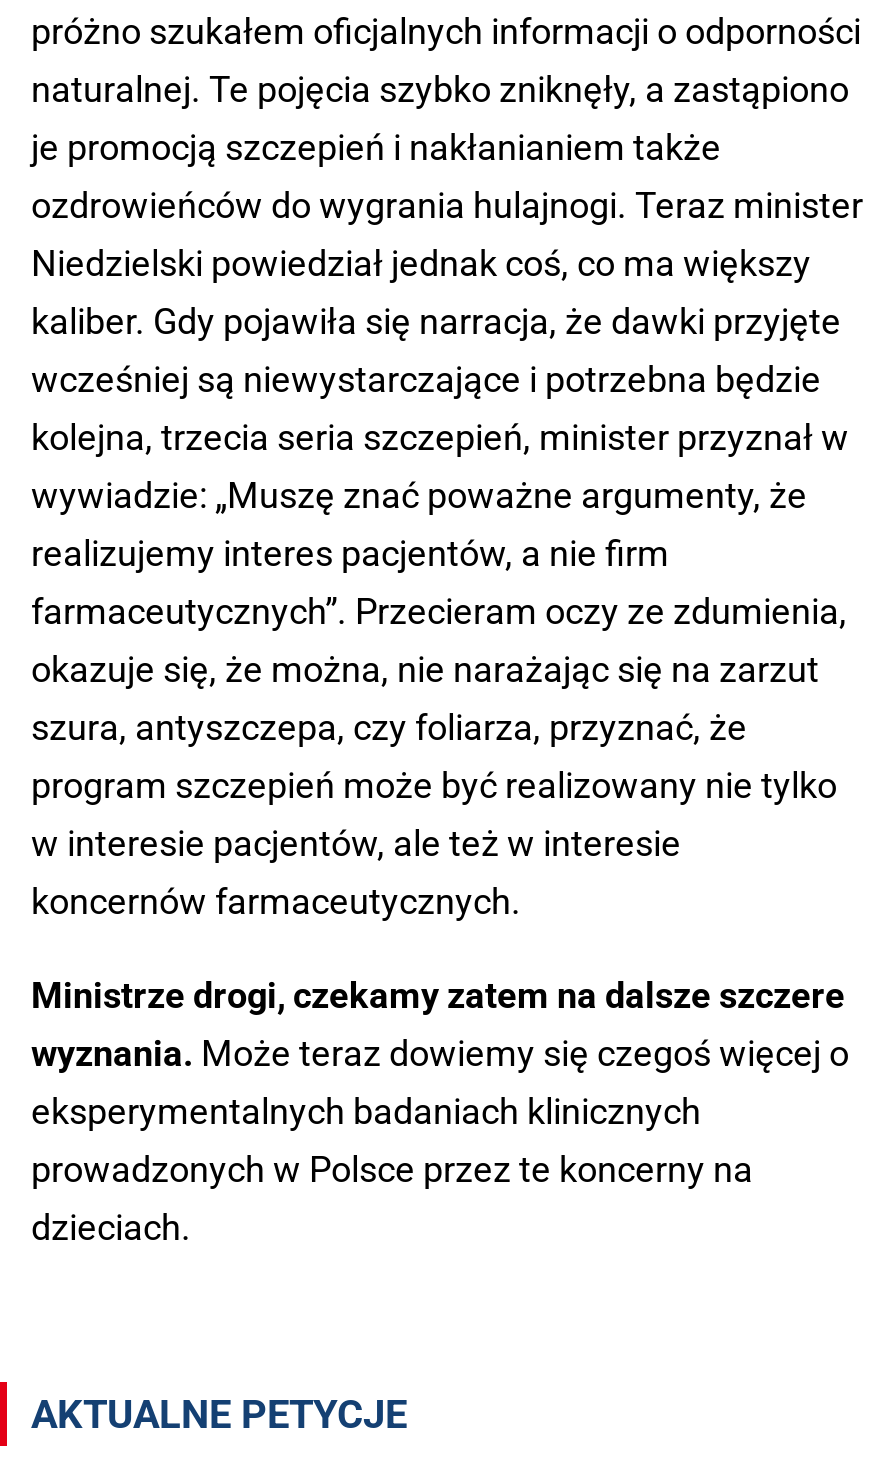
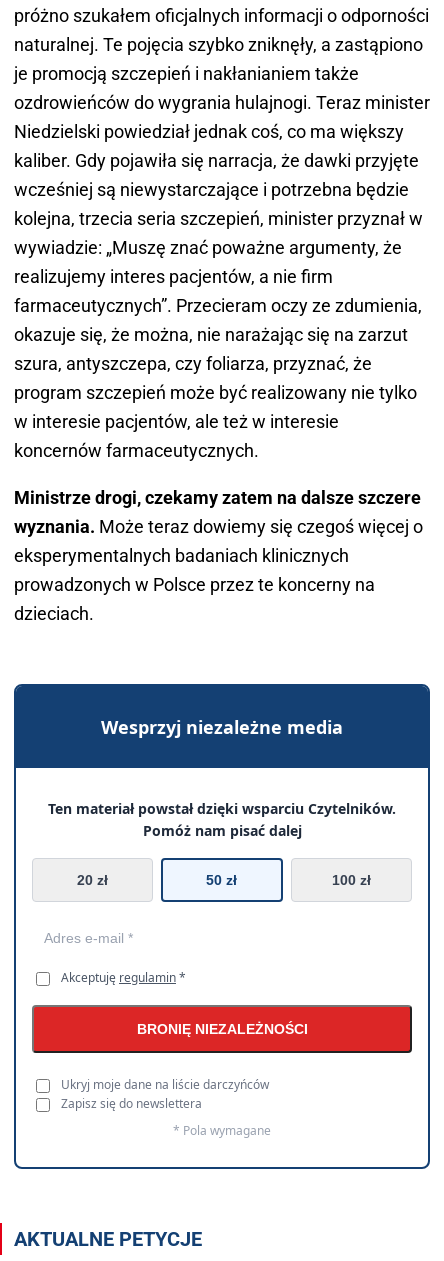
+ [image]
+ Wesprzyj niezależne media
+ Ten materiał powstał dzięki wsparciu Czytelników.
+ Pomóż nam pisać dalej
+ 20 zł
+ 50 zł
+ 100 zł

+ Akceptuję regulamin *
+ BRONIĘ NIEZALEŻNOŚCI
+ Ukryj moje dane na liście darczyńców
+ Zapisz się do newslettera
+ * Pola wymagane
